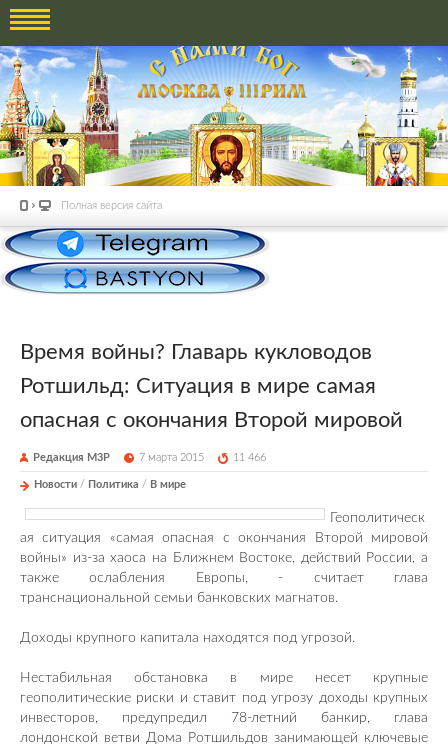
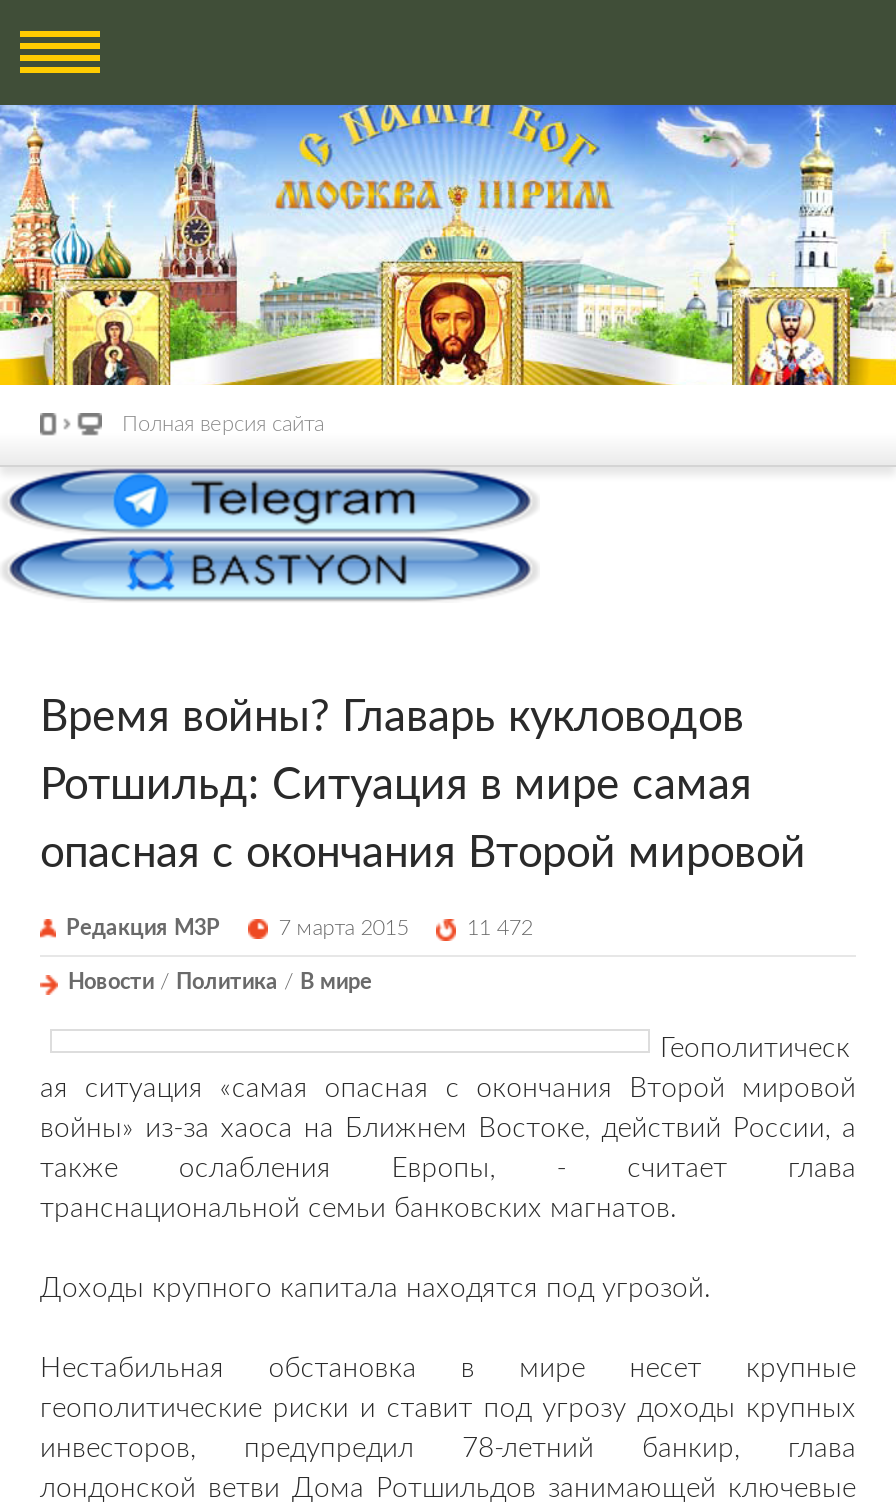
- 11 466
+ 11 472
